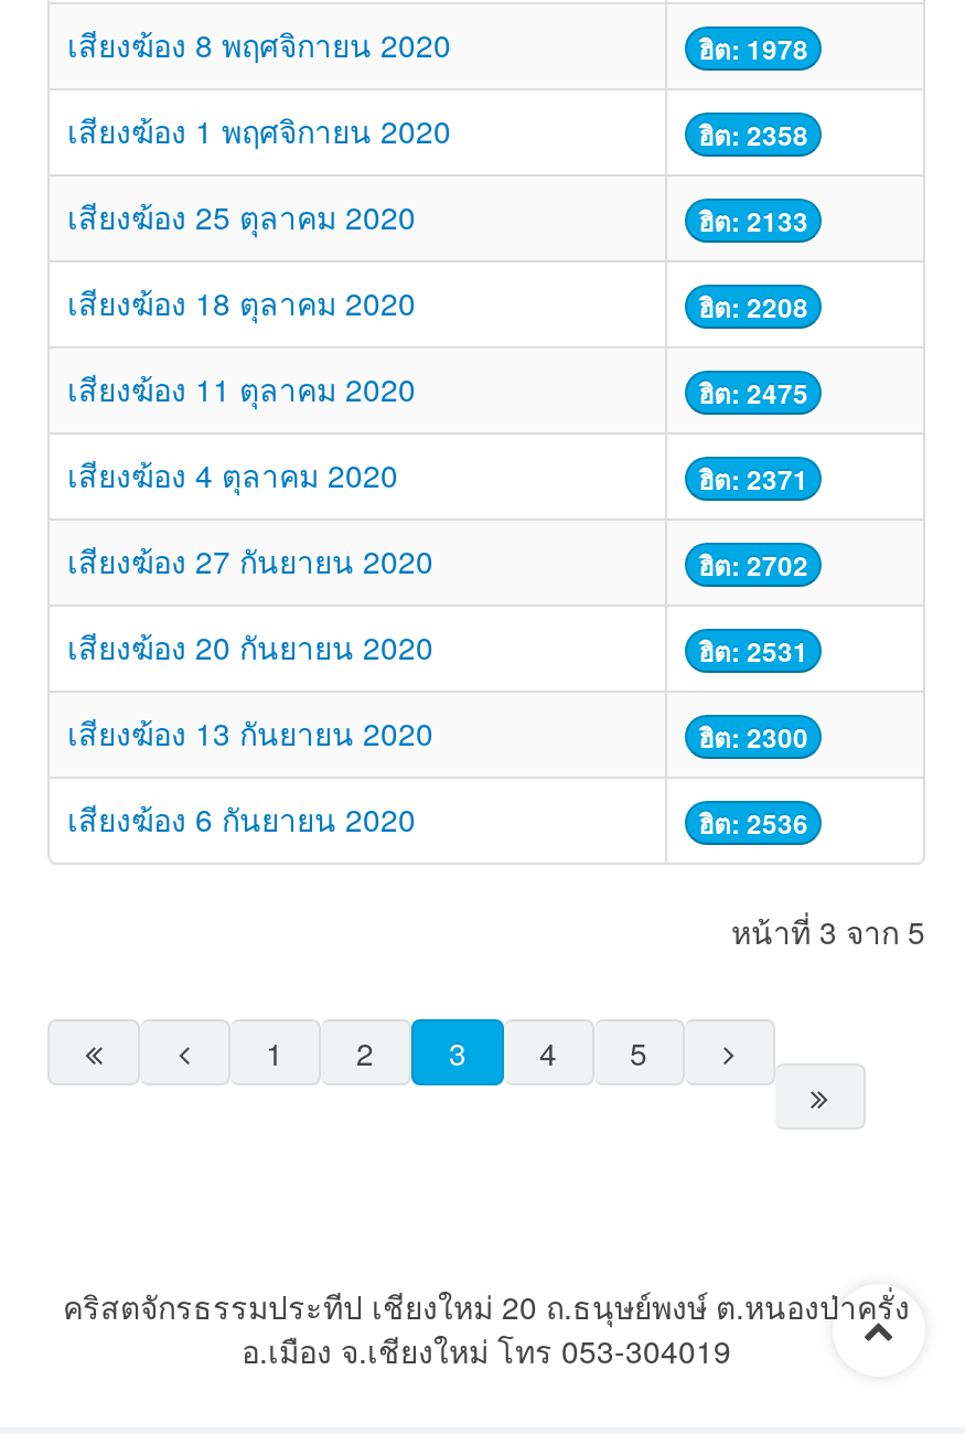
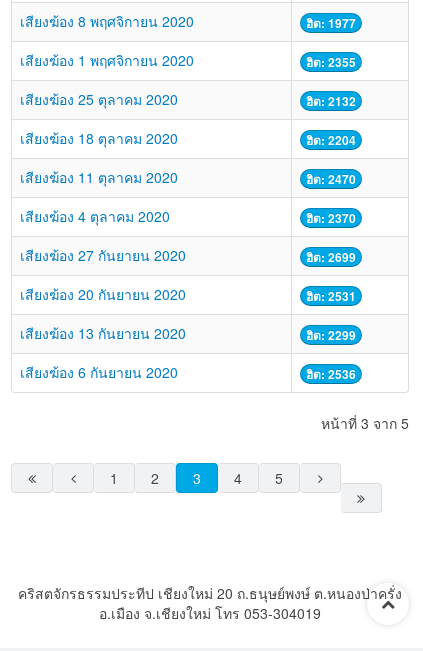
- ฮิต: 1978
+ ฮิต: 1977

- ฮิต: 2358
+ ฮิต: 2355

- ฮิต: 2133
+ ฮิต: 2132

- ฮิต: 2208
+ ฮิต: 2204

- ฮิต: 2475
+ ฮิต: 2470

- ฮิต: 2371
+ ฮิต: 2370

- ฮิต: 2702
+ ฮิต: 2699

- ฮิต: 2300
+ ฮิต: 2299
